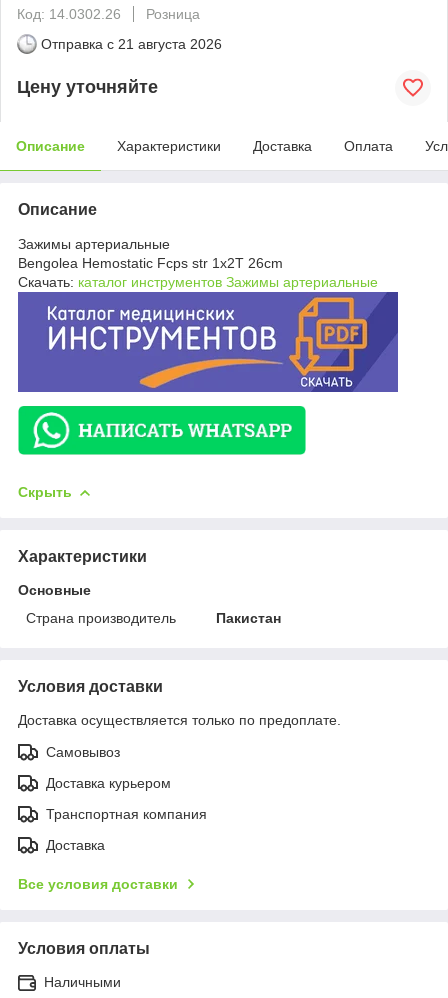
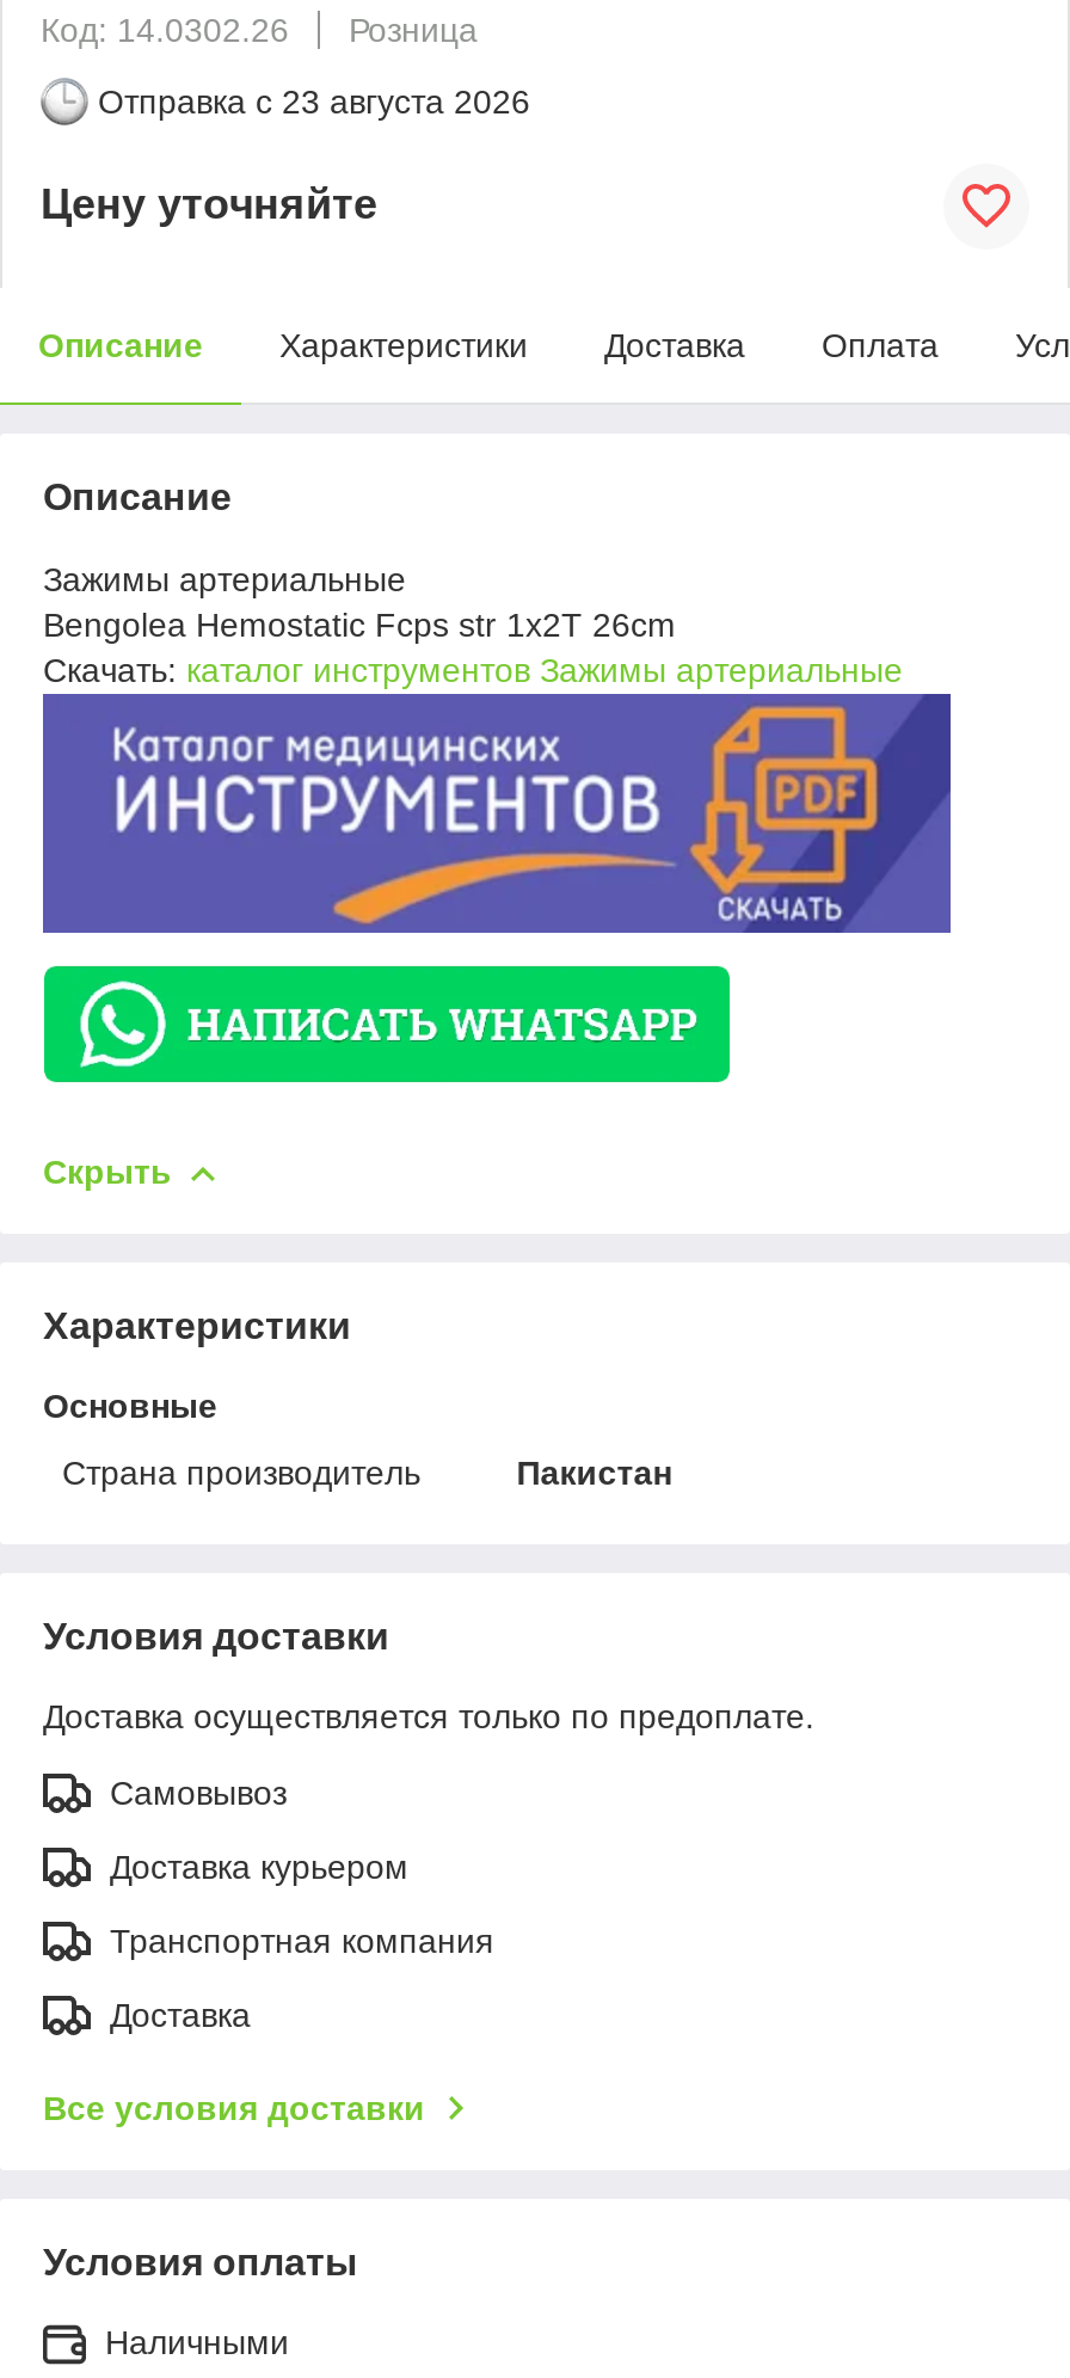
- Отправка с 21 августа 2026
+ Отправка с 23 августа 2026
